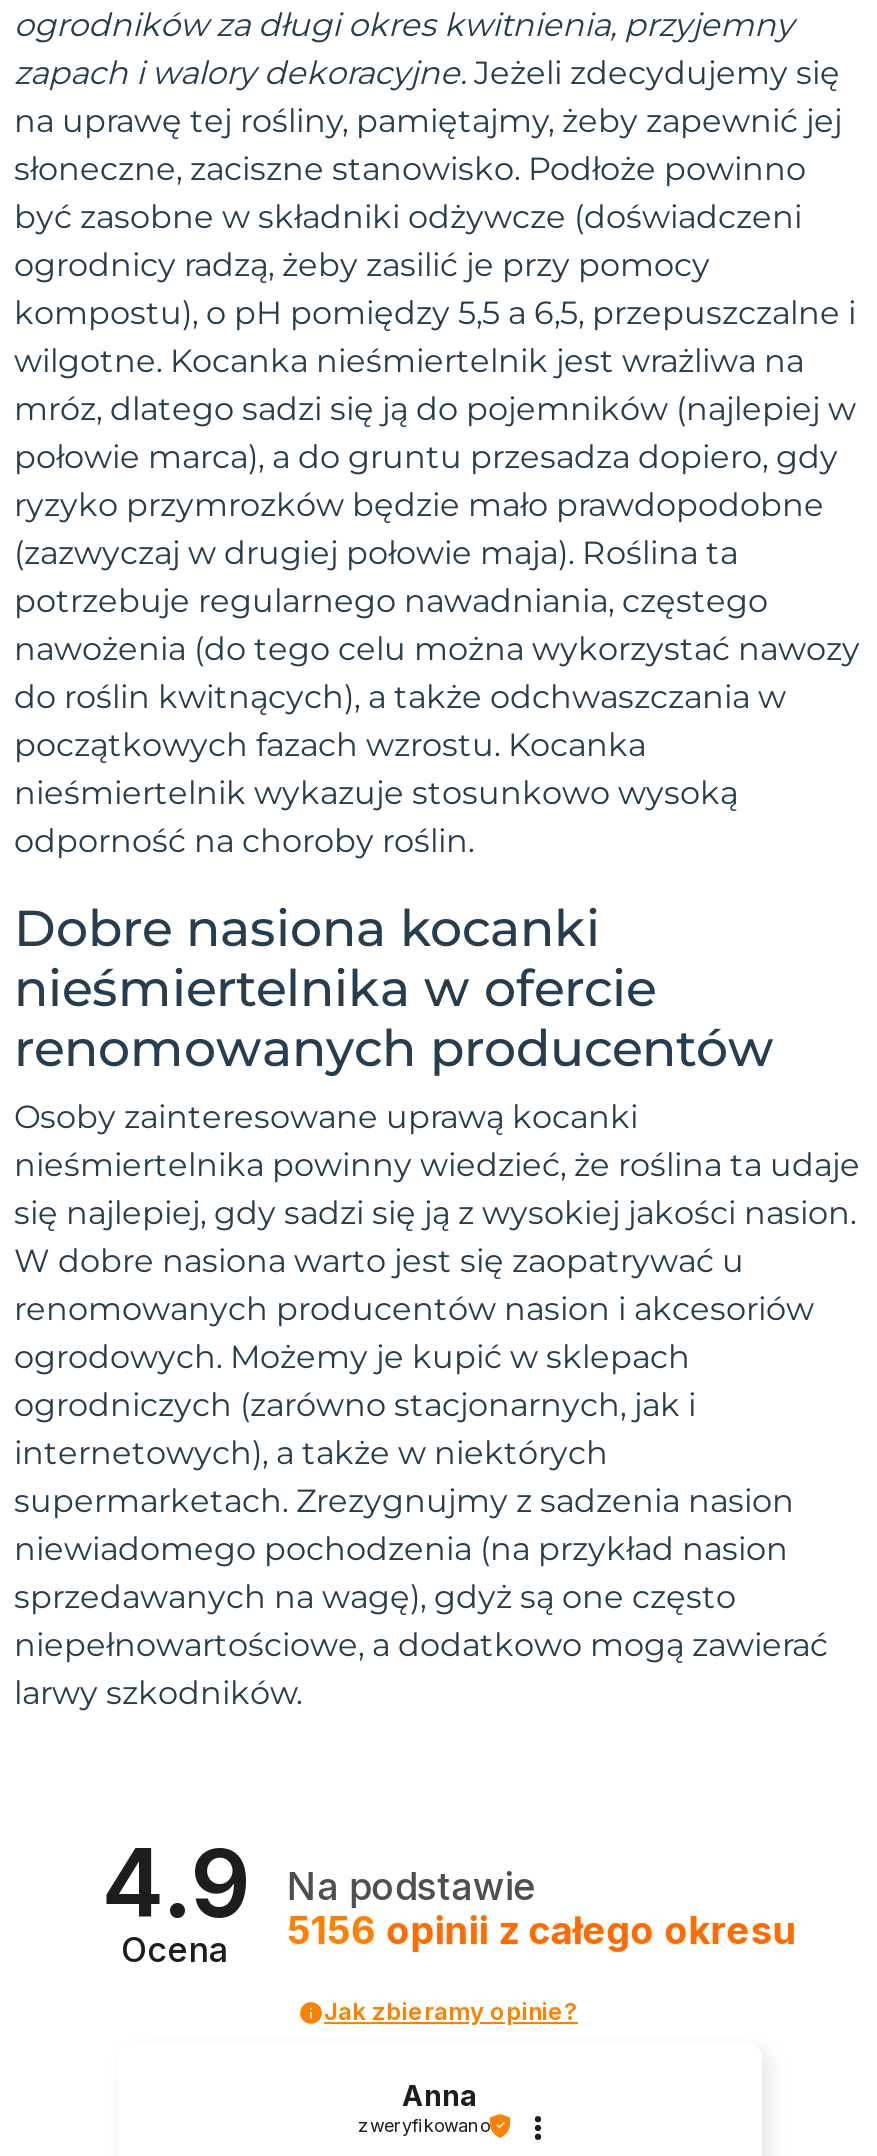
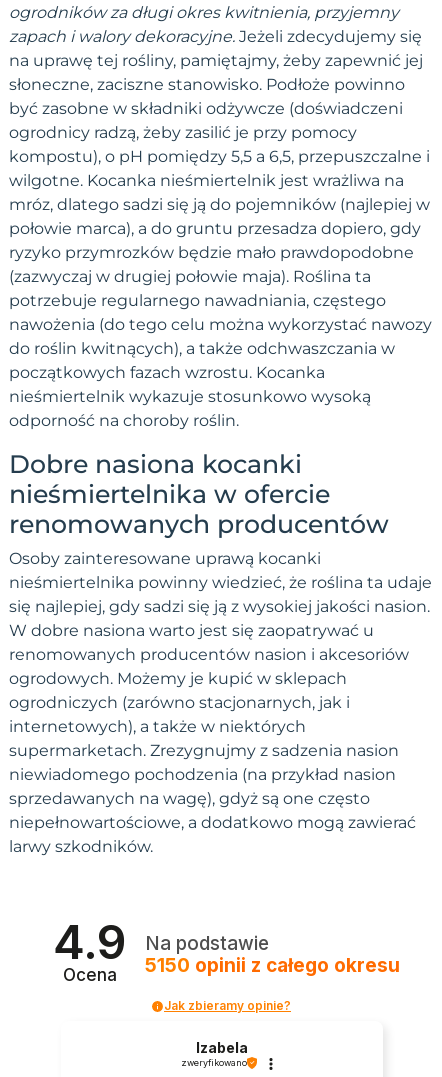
- 5156 opinii z całego okresu
+ 5150 opinii z całego okresu

- Anna
+ Izabela
